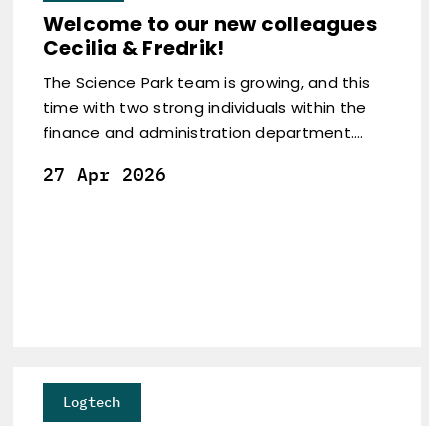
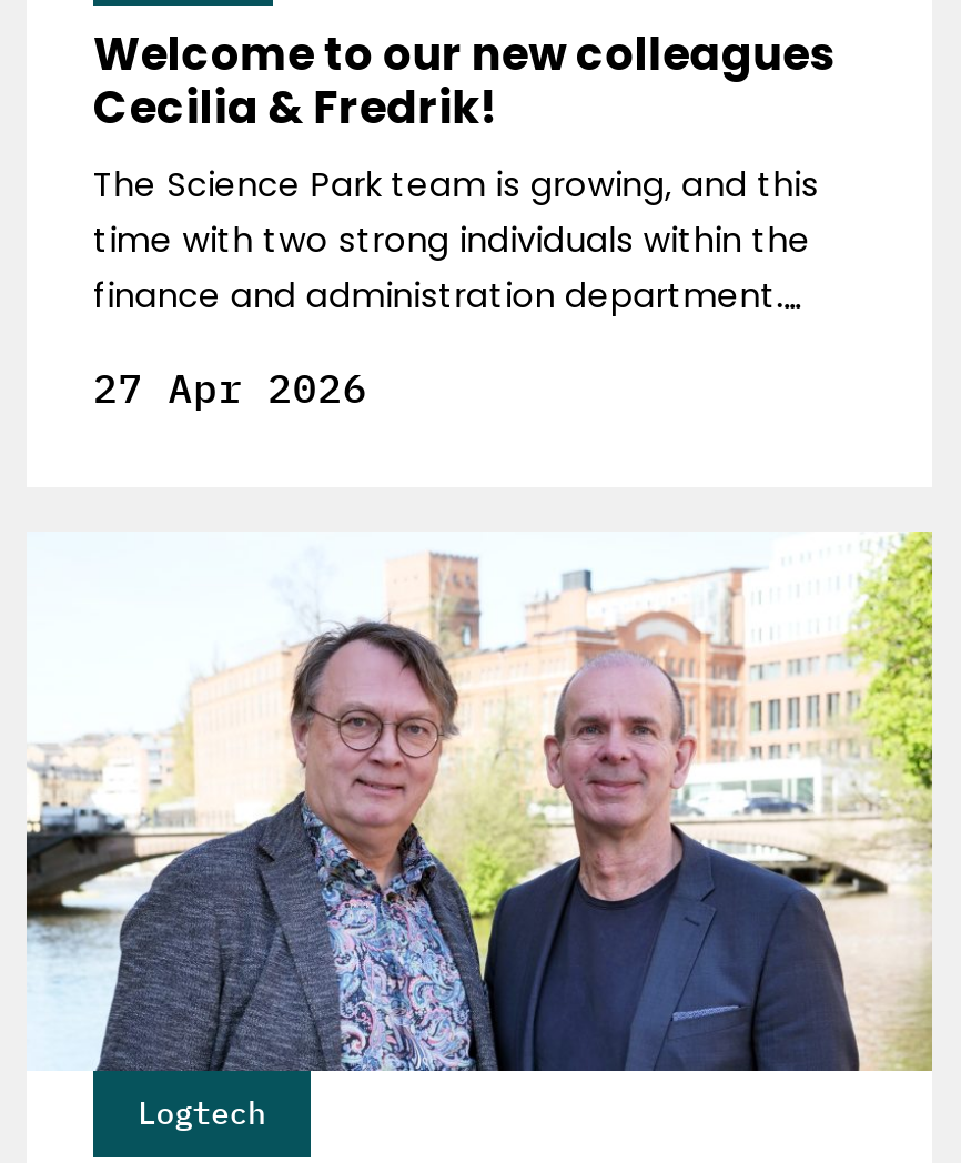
+ [image]
